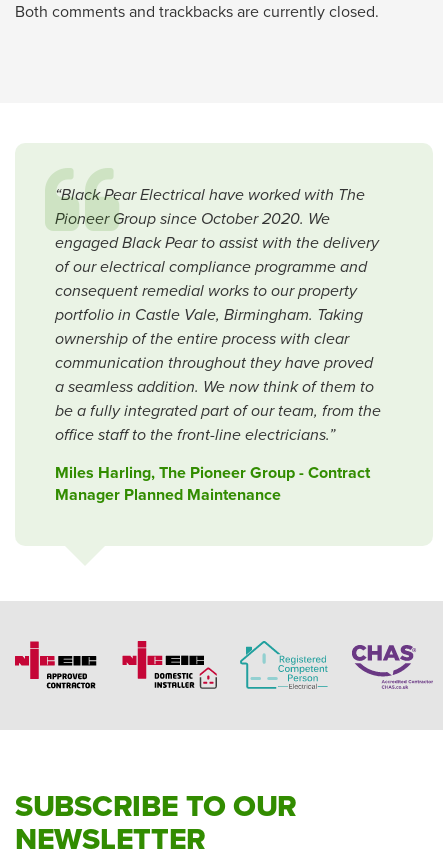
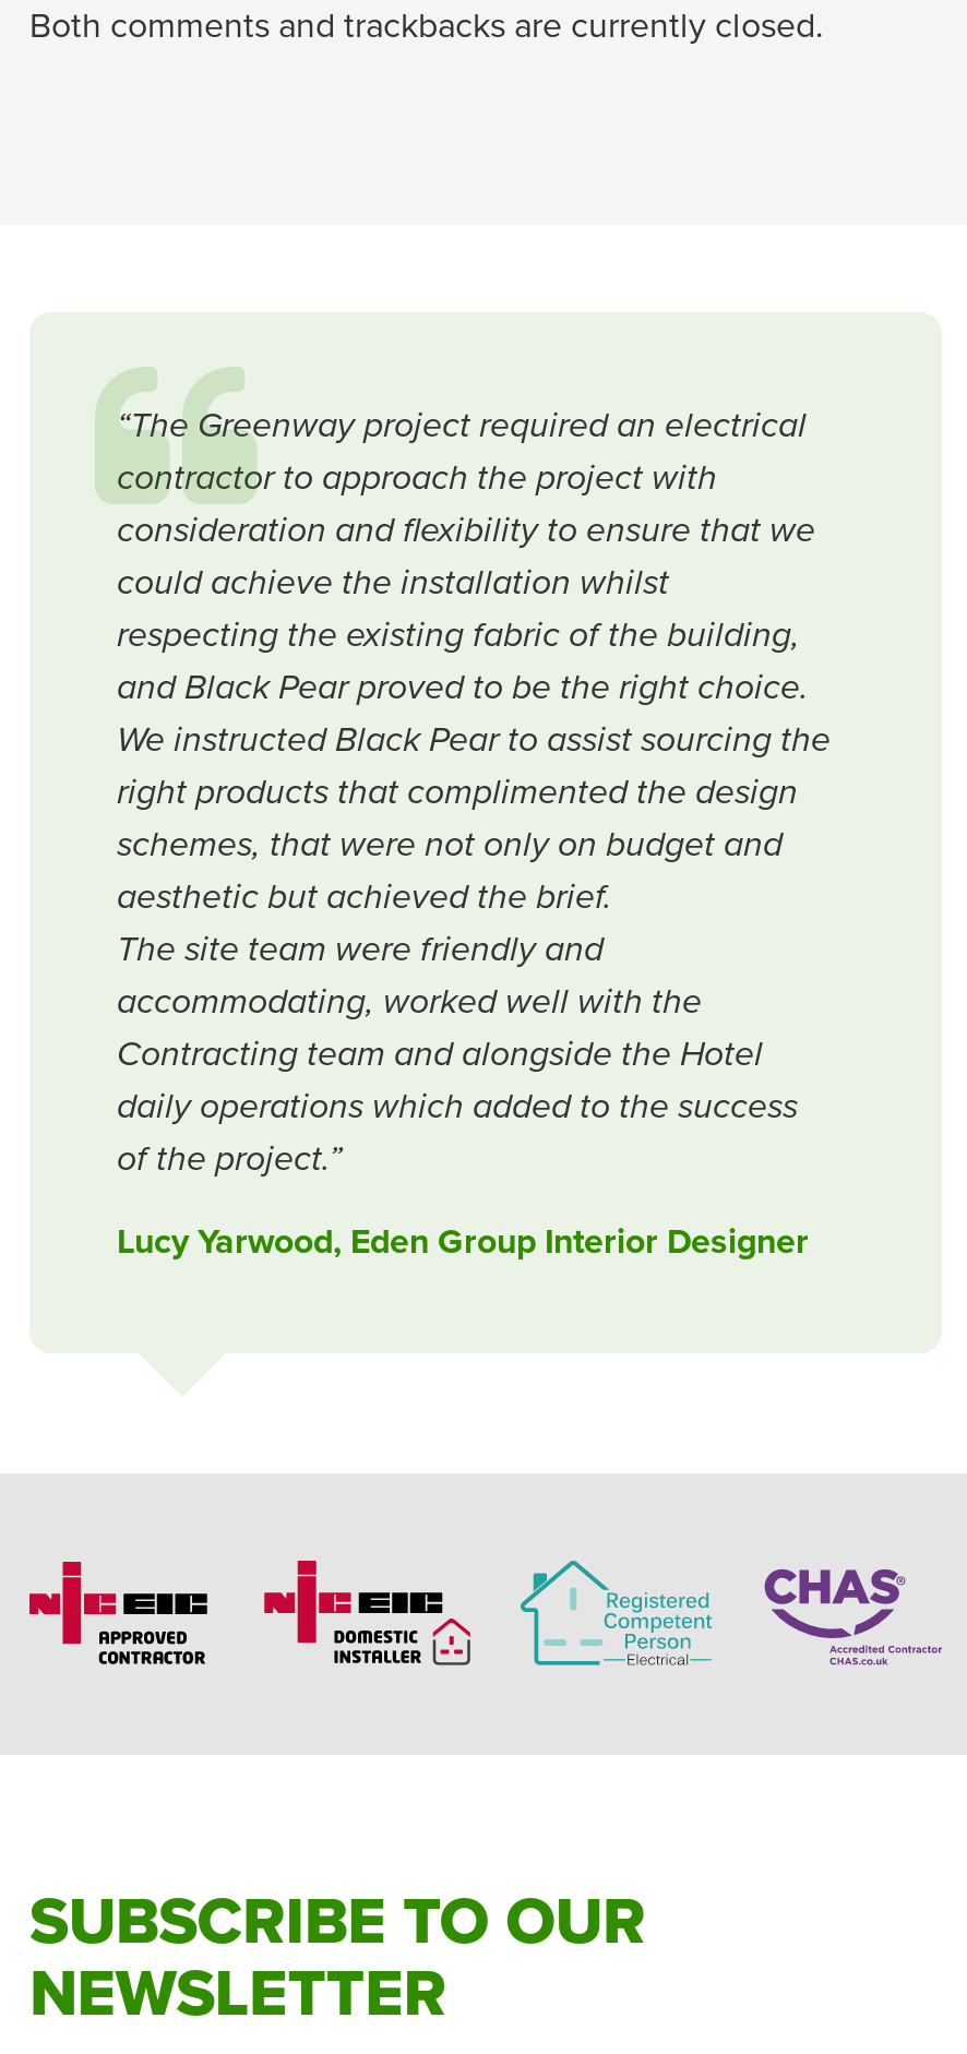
- “Black Pear Electrical have worked with The
- Pioneer Group since October 2020. We
- engaged Black Pear to assist with the delivery
- of our electrical compliance programme and
- consequent remedial works to our property
- portfolio in Castle Vale, Birmingham. Taking
- ownership of the entire process with clear
- communication throughout they have proved
- a seamless addition. We now think of them to
- be a fully integrated part of our team, from the
- office staff to the front-line electricians.”
+ “The Greenway project required an electrical
+ contractor to approach the project with
+ consideration and flexibility to ensure that we
+ could achieve the installation whilst
+ respecting the existing fabric of the building,
+ and Black Pear proved to be the right choice.
+ We instructed Black Pear to assist sourcing the
+ right products that complimented the design
+ schemes, that were not only on budget and
+ aesthetic but achieved the brief.
+ The site team were friendly and
+ accommodating, worked well with the
+ Contracting team and alongside the Hotel
+ daily operations which added to the success
+ of the project.”

- Miles Harling, The Pioneer Group - Contract
- Manager Planned Maintenance
+ Lucy Yarwood, Eden Group Interior Designer
